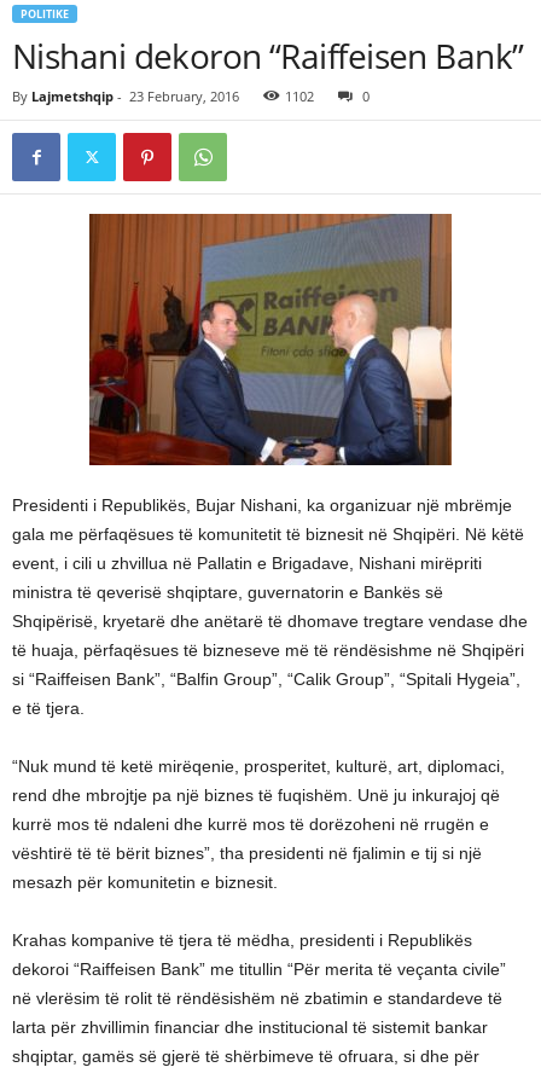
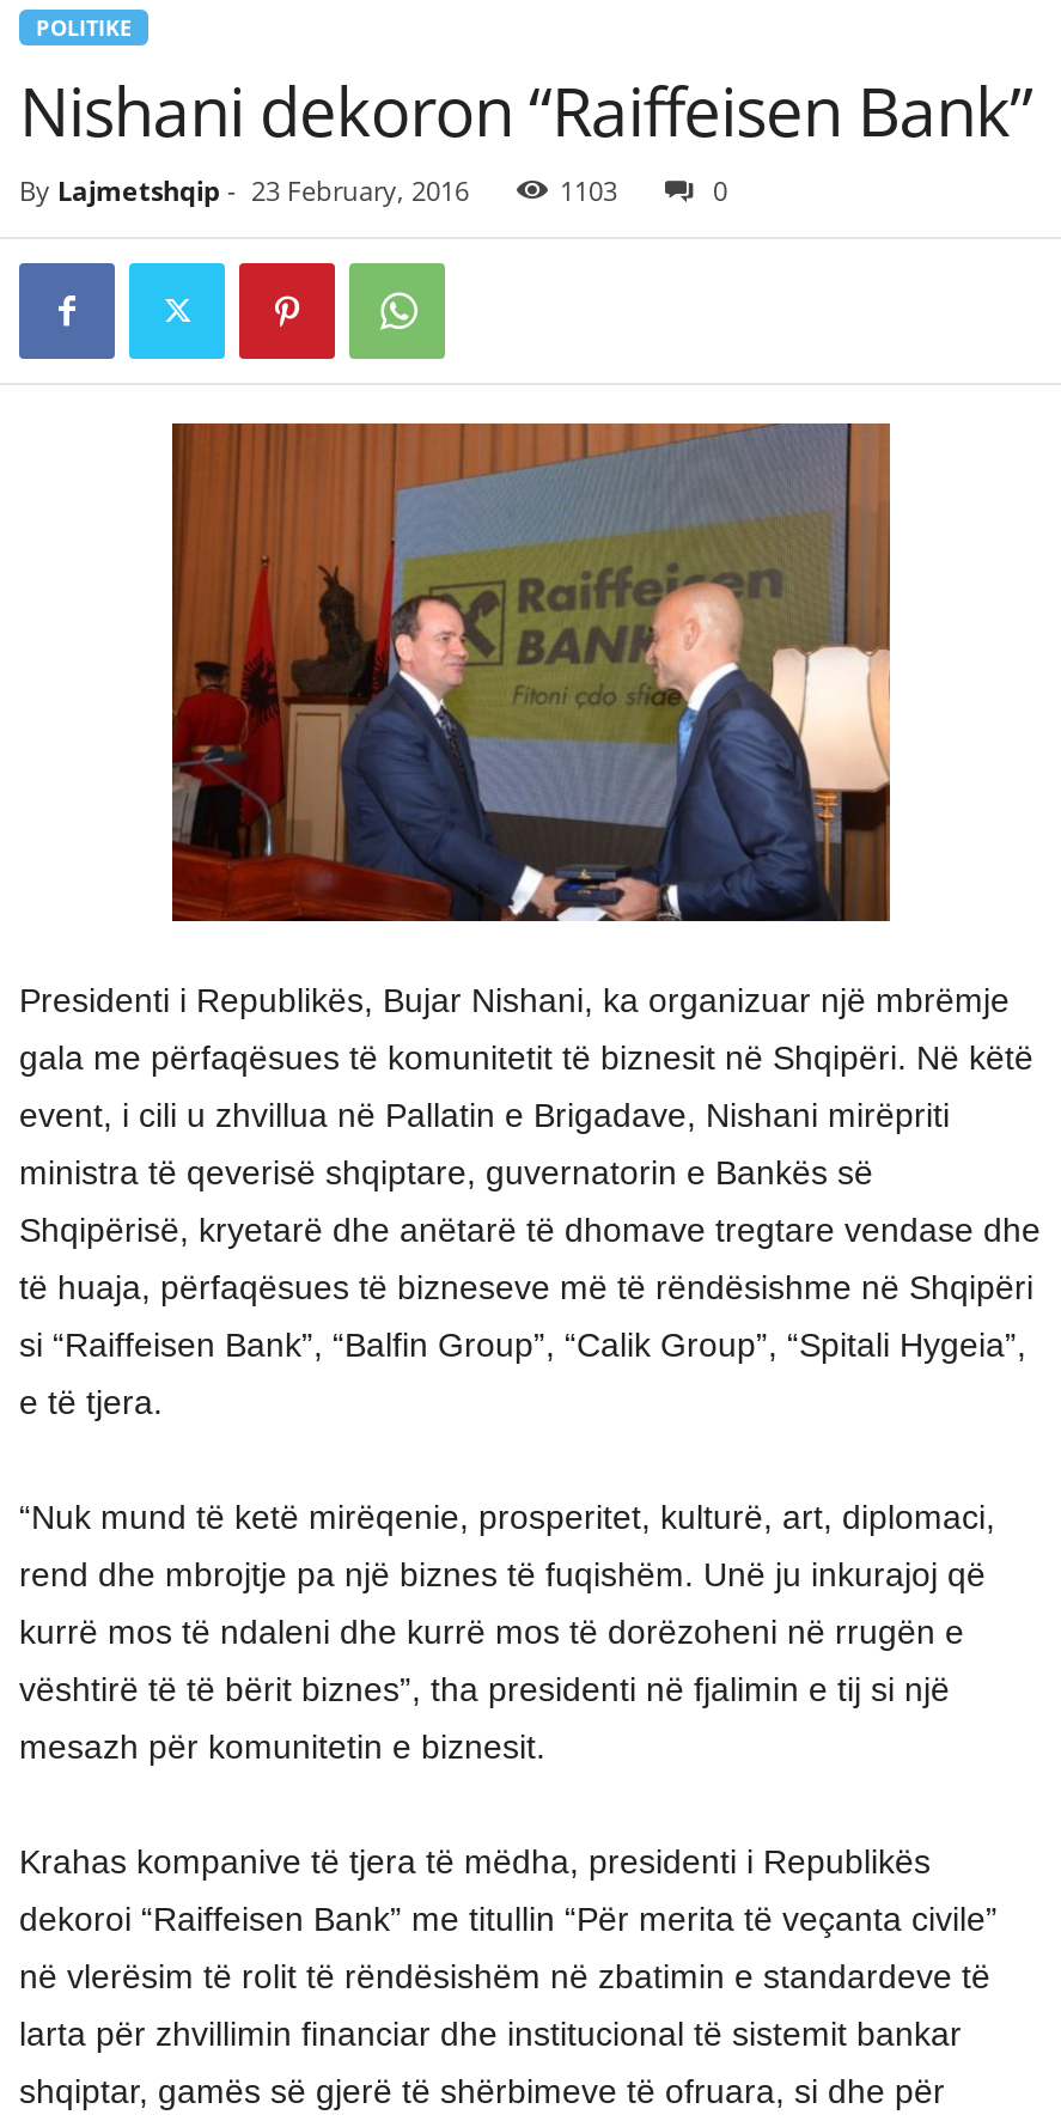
- 1102
+ 1103
